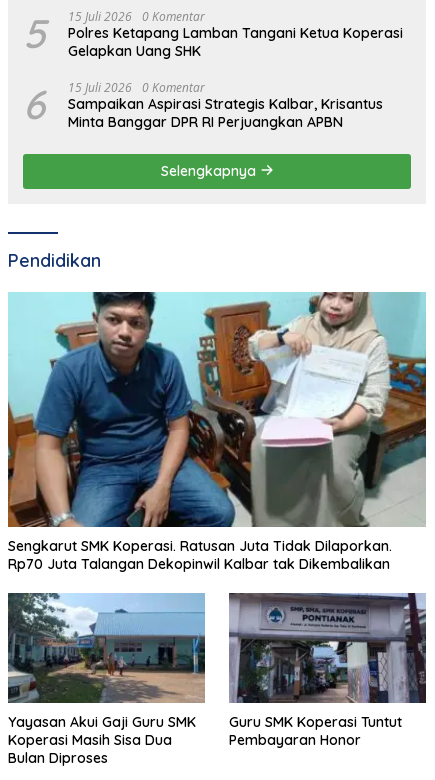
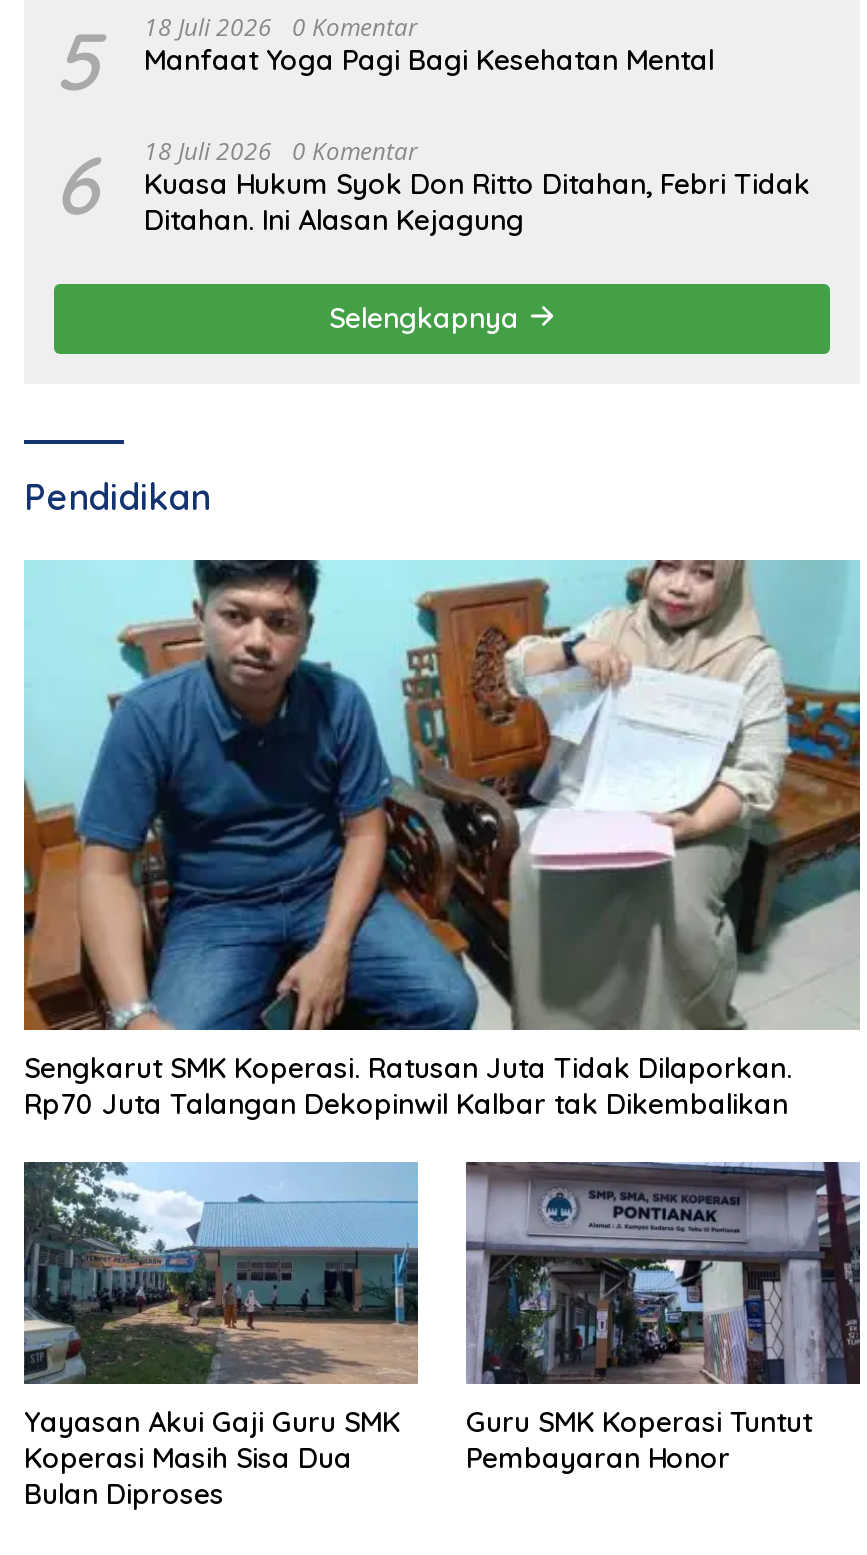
- 15 Juli 2026 0 Komentar
- Polres Ketapang Lamban Tangani Ketua Koperasi
- Gelapkan Uang SHK
+ 18 Juli 2026 0 Komentar
+ Manfaat Yoga Pagi Bagi Kesehatan Mental

- 15 Juli 2026 0 Komentar
- Sampaikan Aspirasi Strategis Kalbar, Krisantus
- Minta Banggar DPR RI Perjuangkan APBN
+ 18 Juli 2026 0 Komentar
+ Kuasa Hukum Syok Don Ritto Ditahan, Febri Tidak
+ Ditahan. Ini Alasan Kejagung
